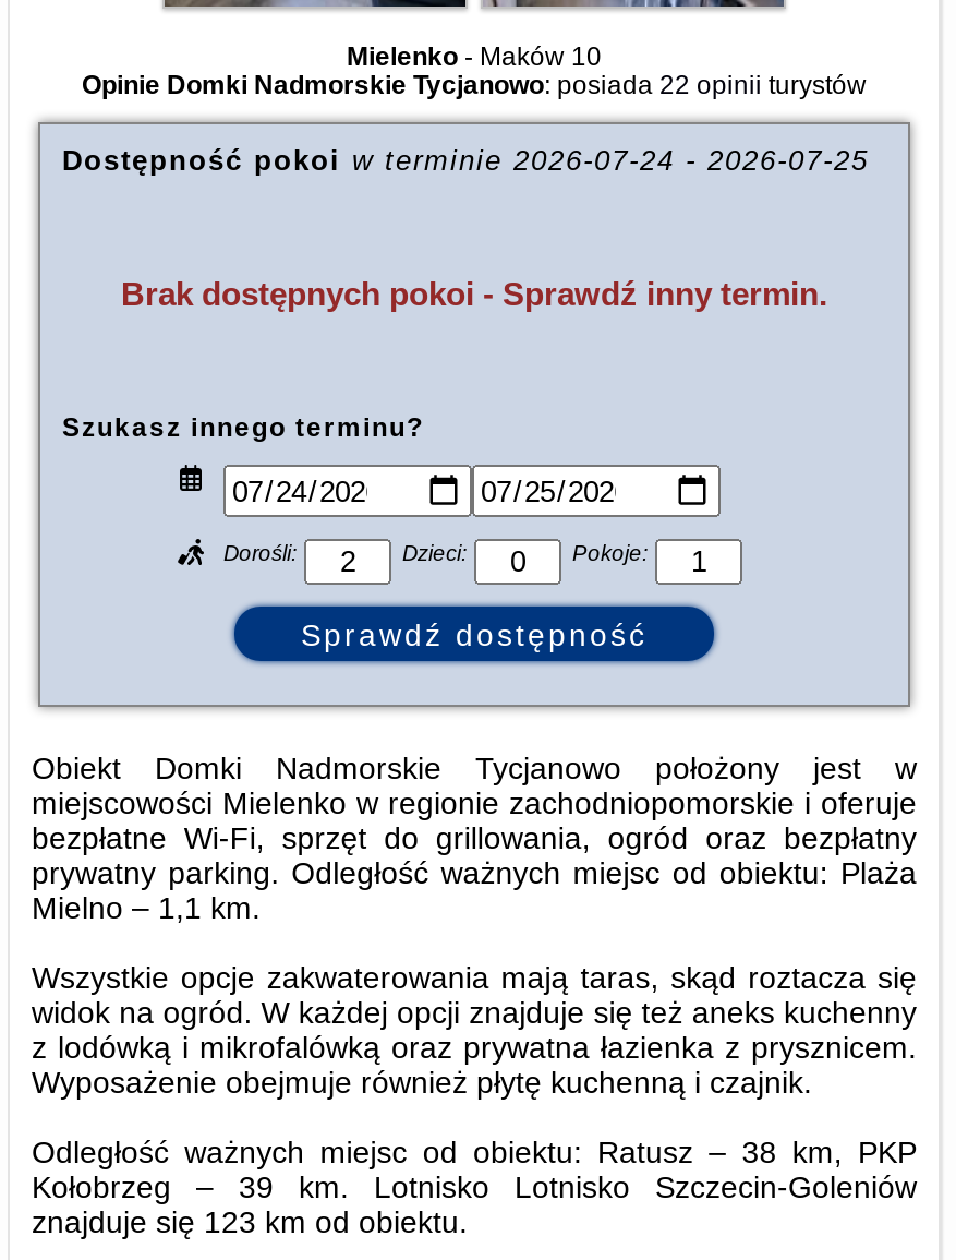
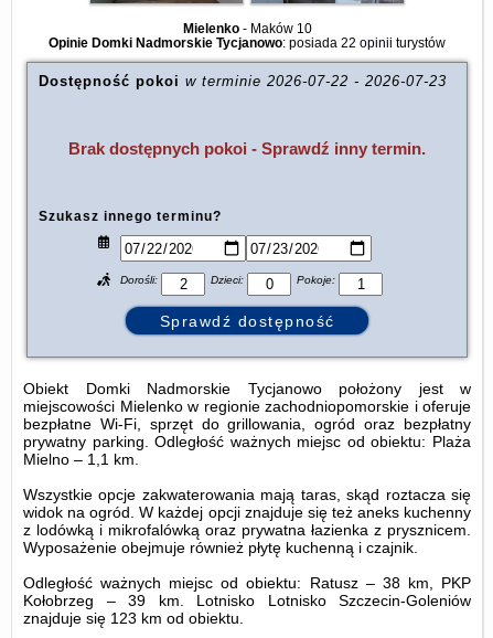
- Dostępność pokoi w terminie 2026-07-24 - 2026-07-25
+ Dostępność pokoi w terminie 2026-07-22 - 2026-07-23
